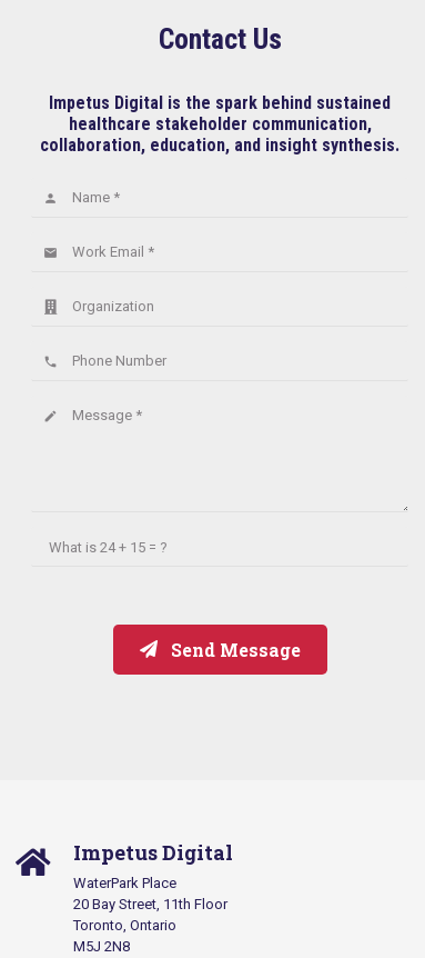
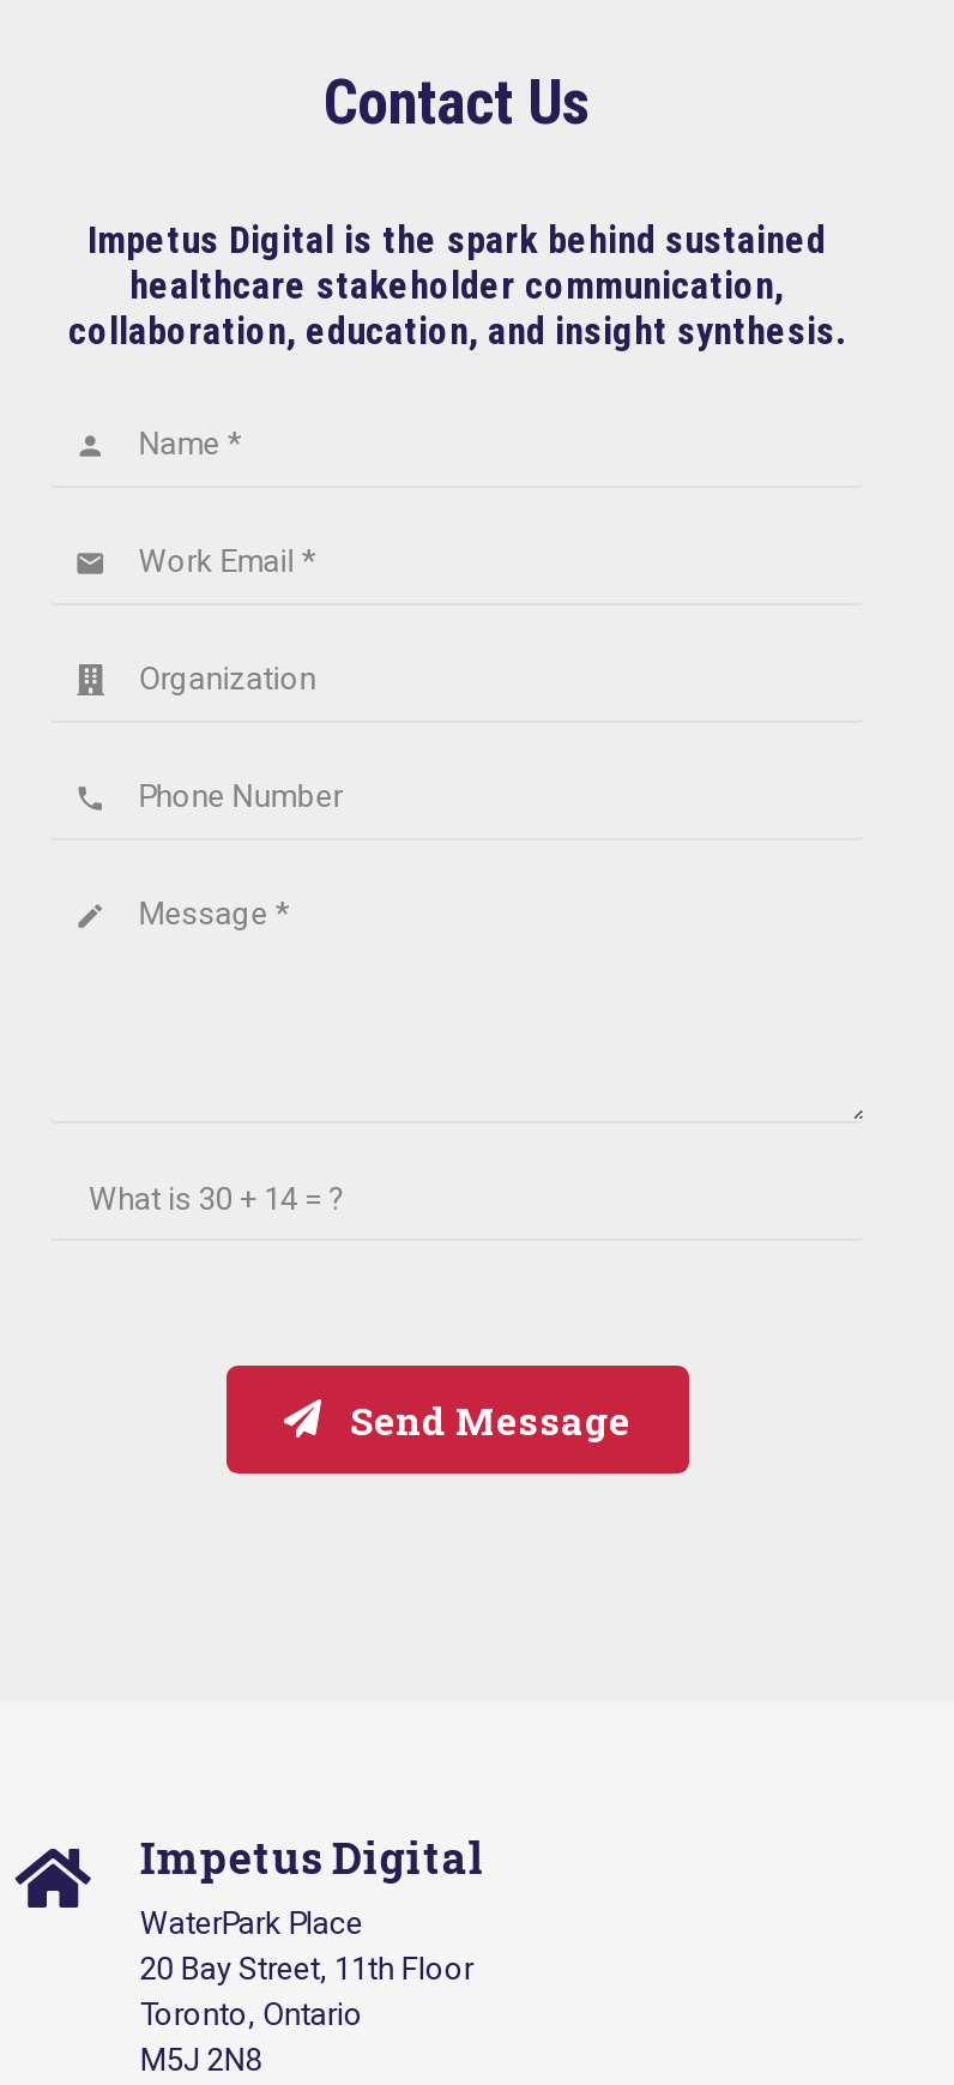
- What is 24 + 15 = ?
+ What is 30 + 14 = ?
